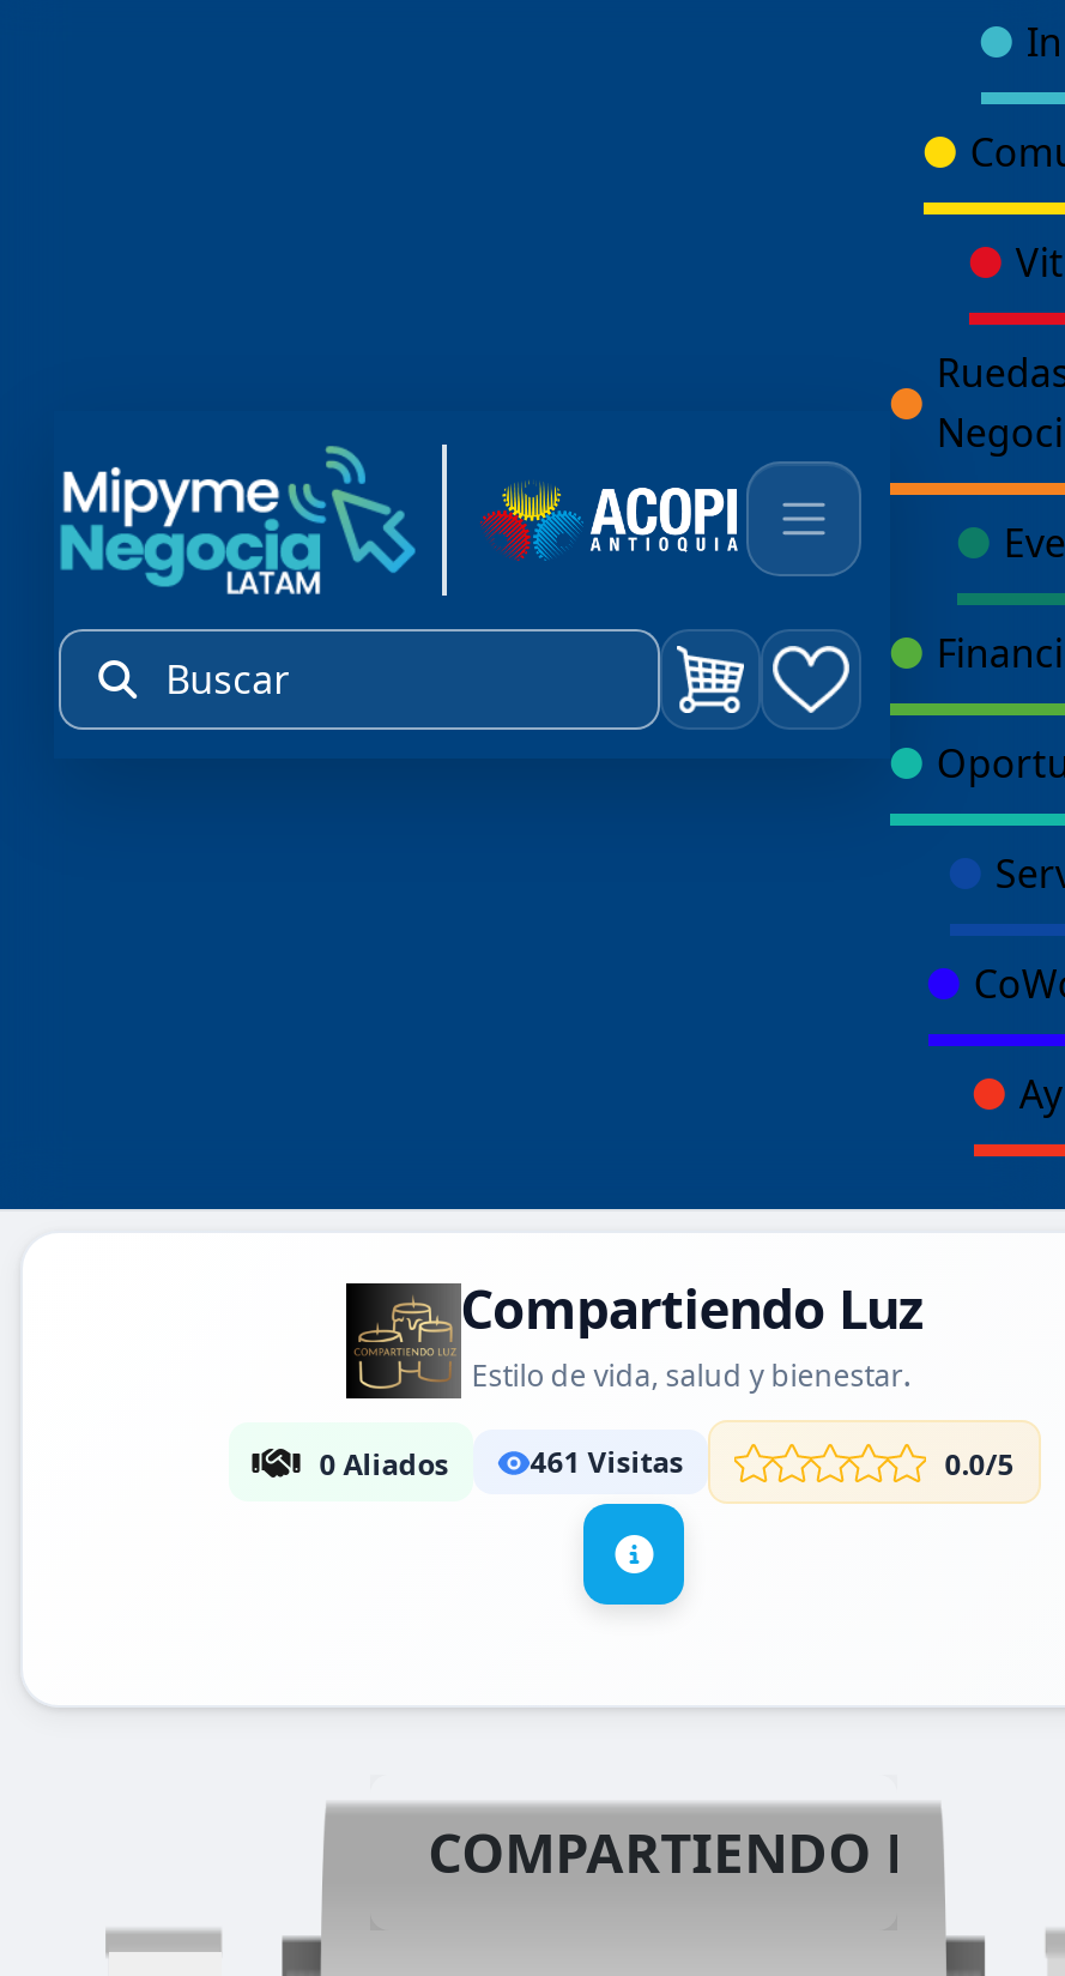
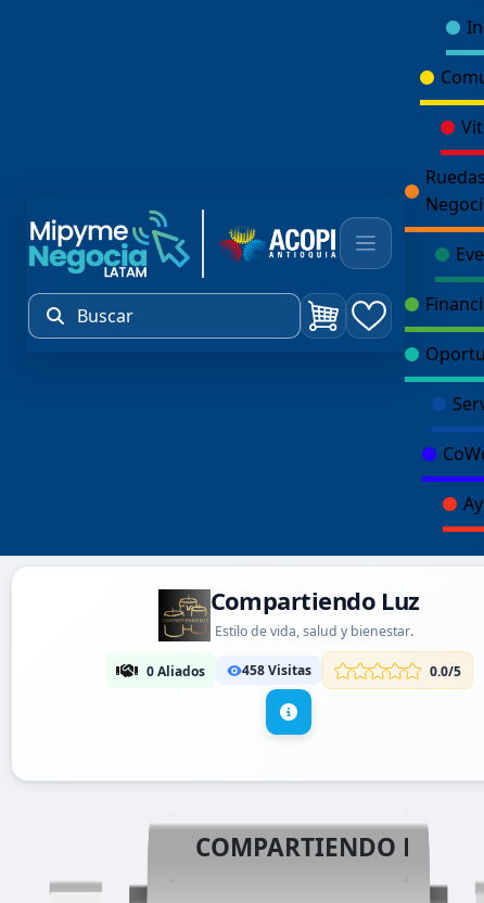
- 0 Aliados 461 Visitas
+ 0 Aliados 458 Visitas
